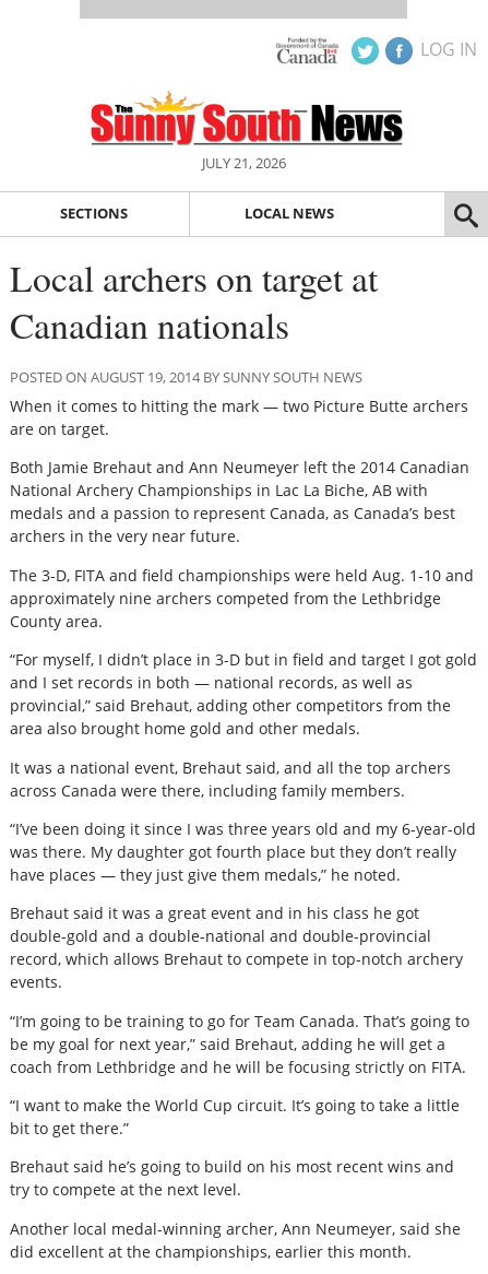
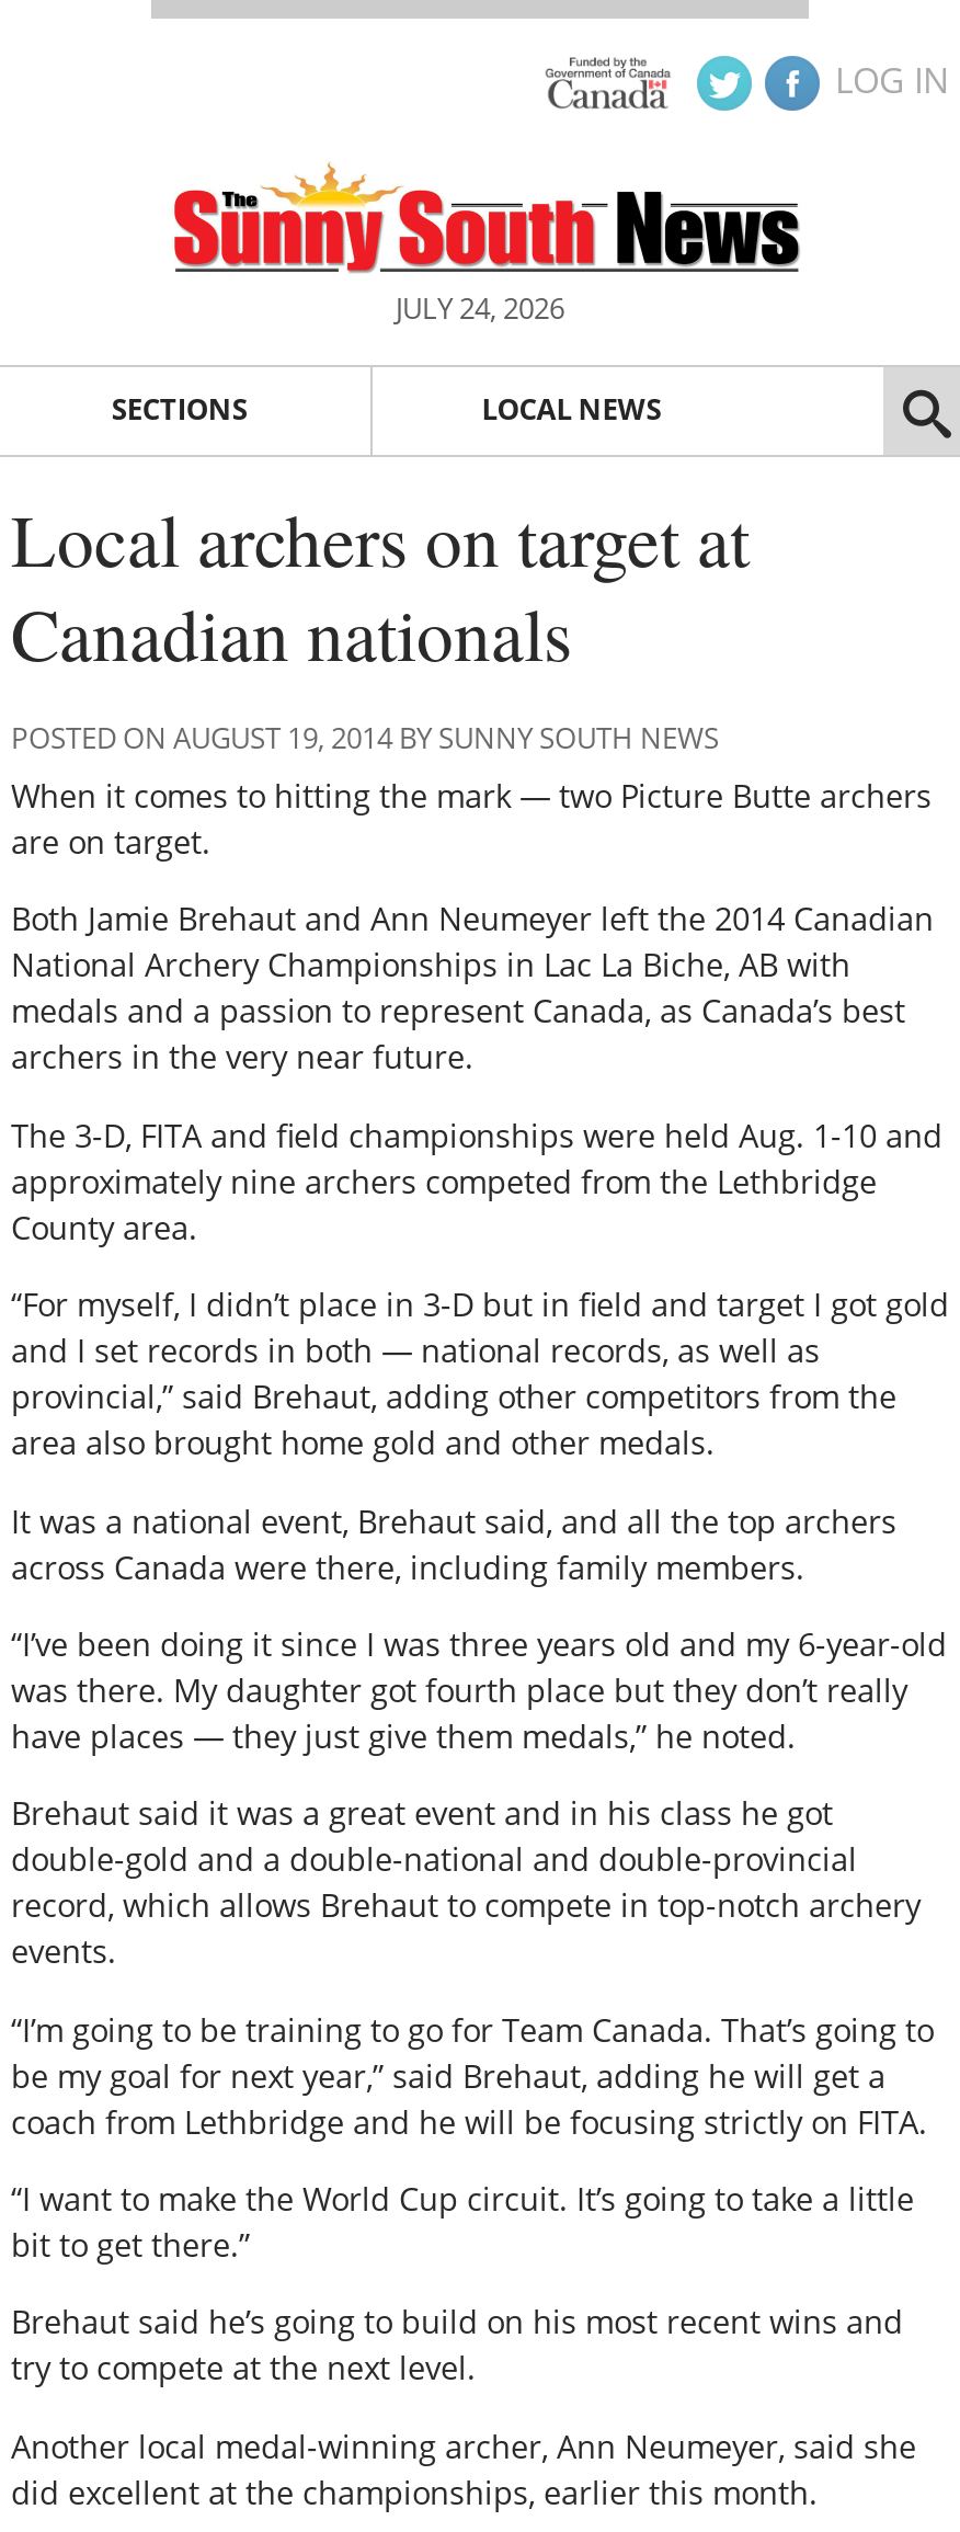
- JULY 21, 2026
+ JULY 24, 2026
